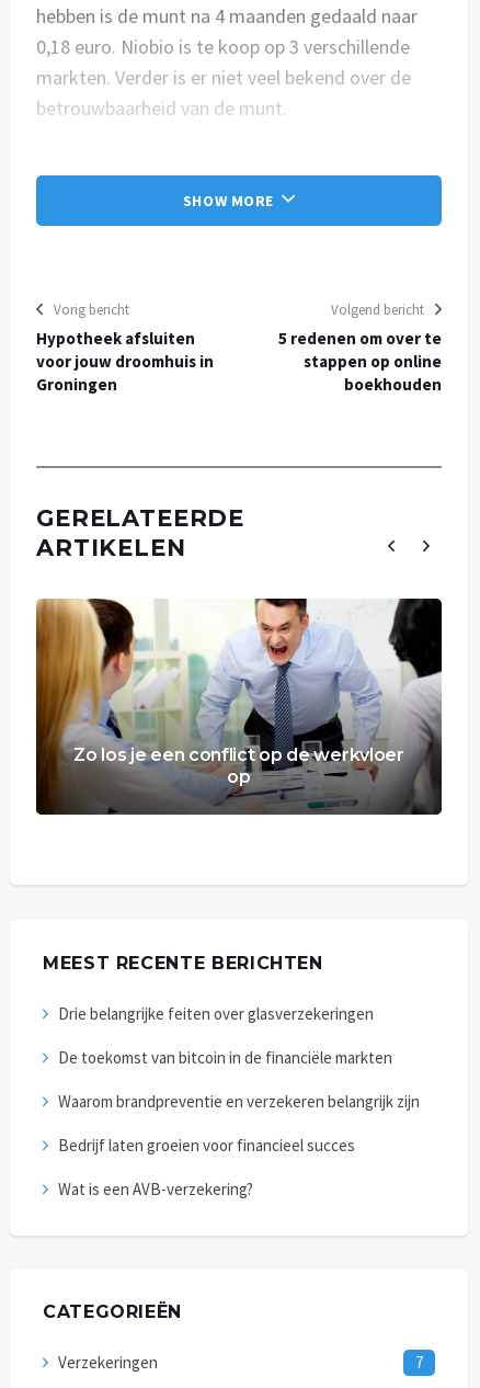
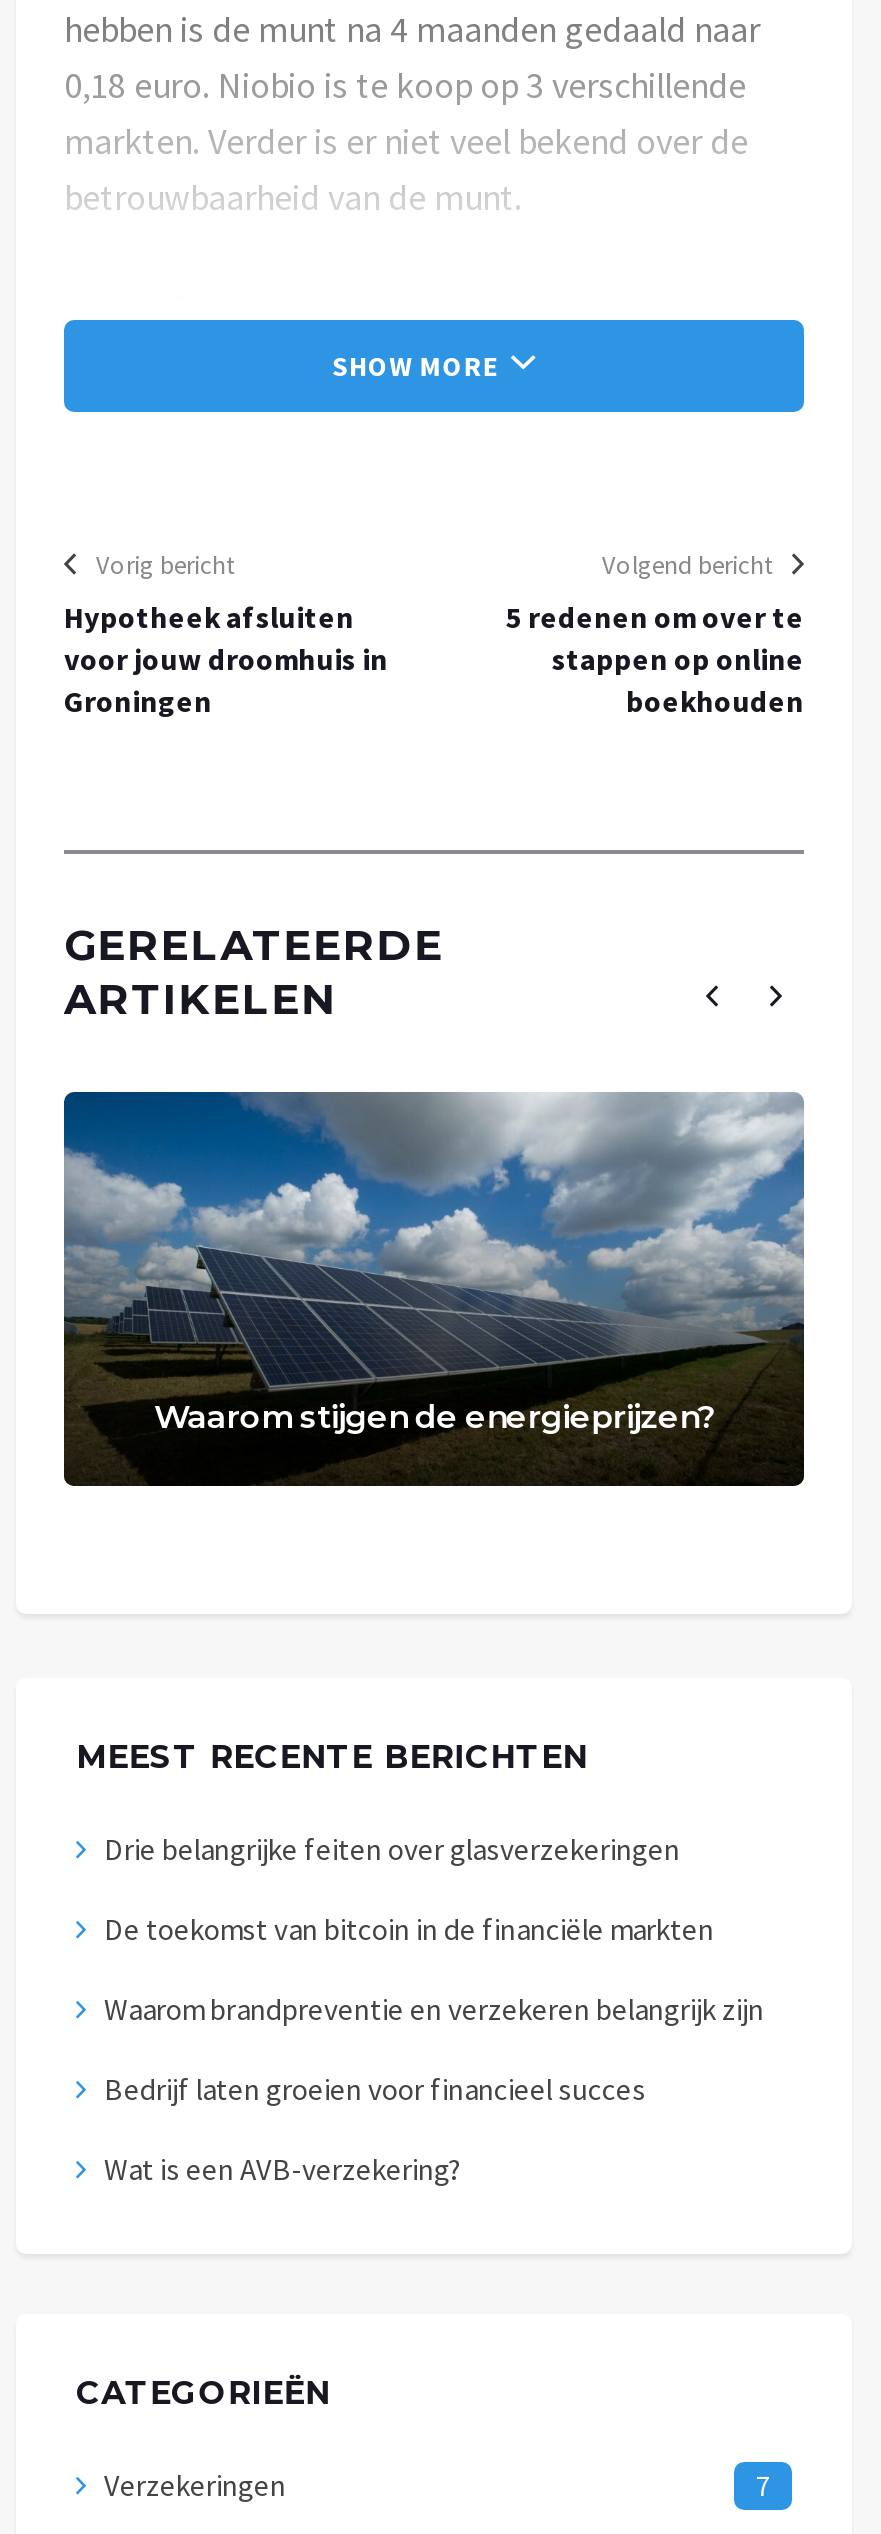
- [image]
- Zo los je een conflict op de werkvloer
- op
+ [image]
+ Waarom stijgen de energieprijzen?
